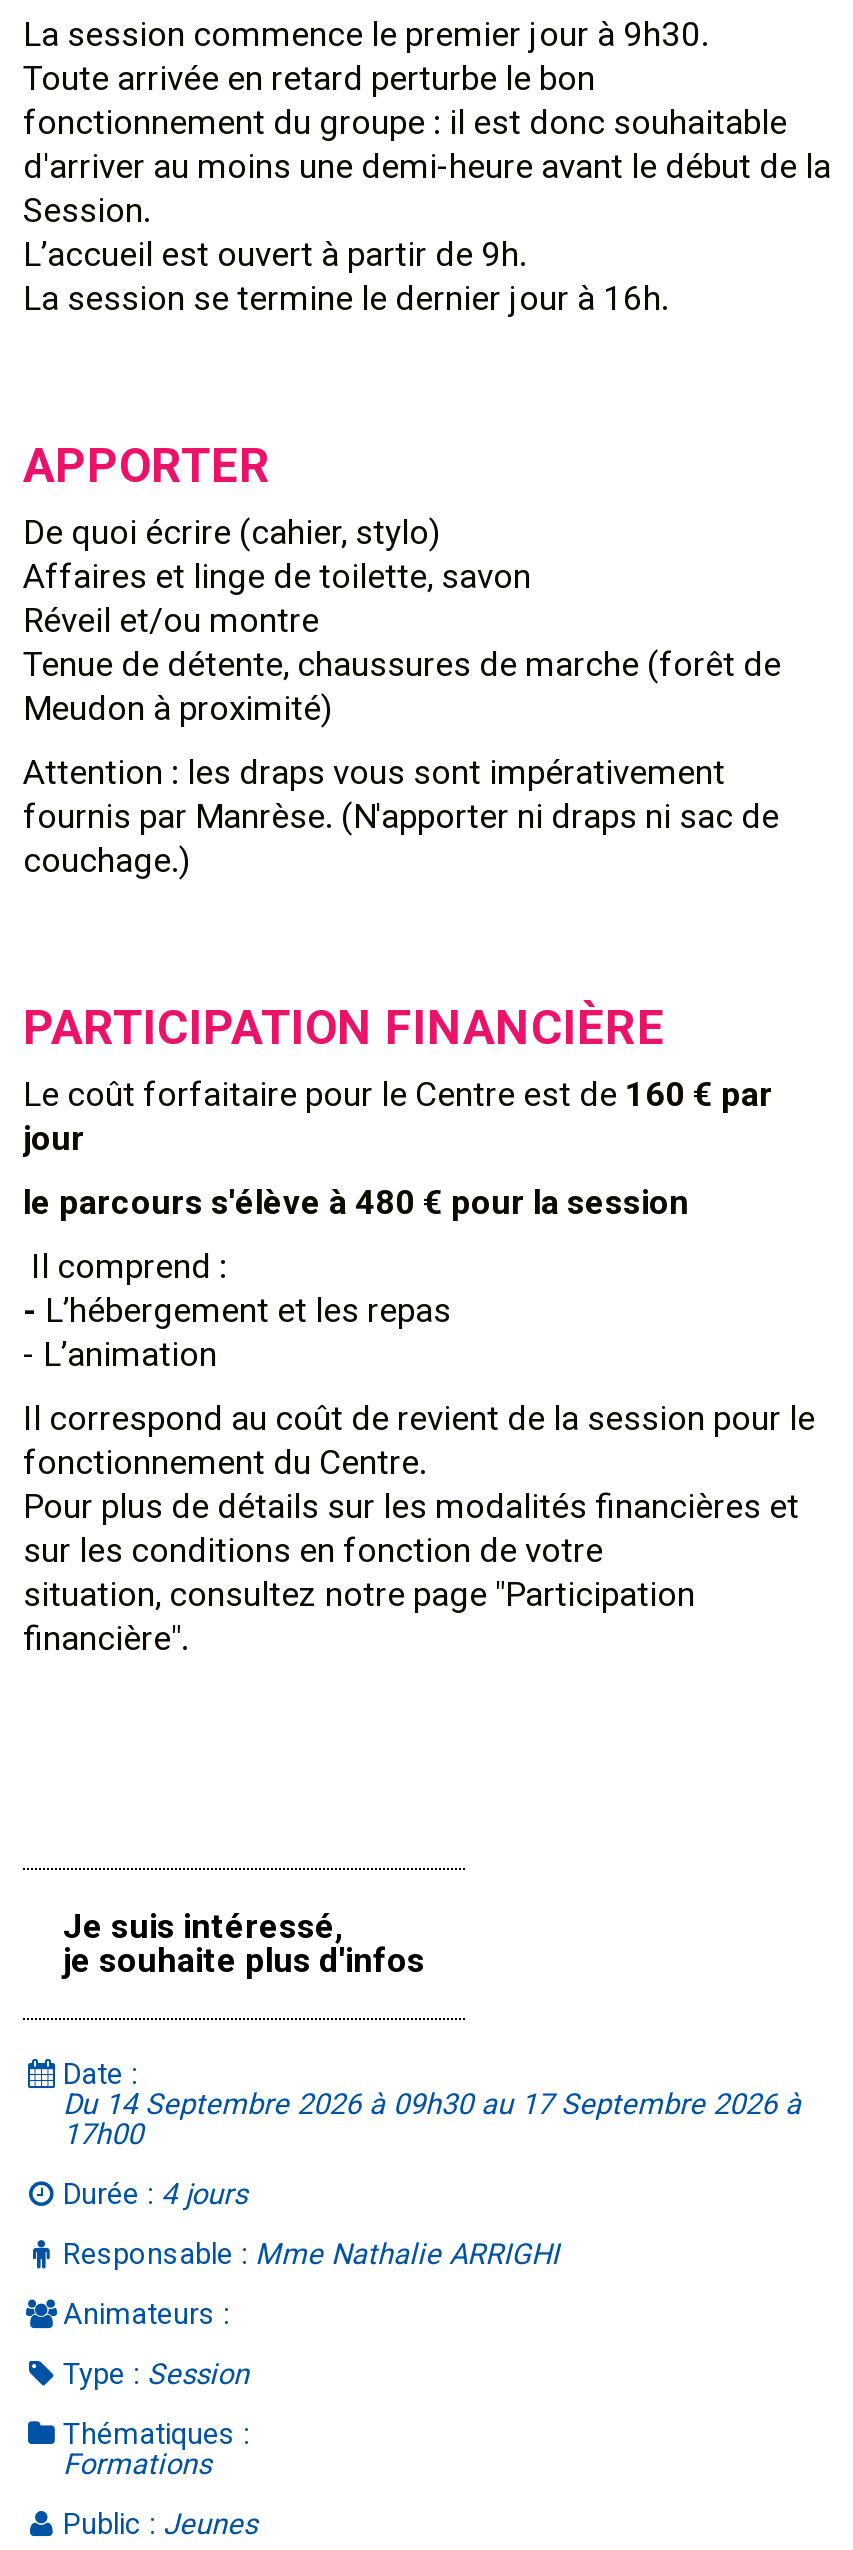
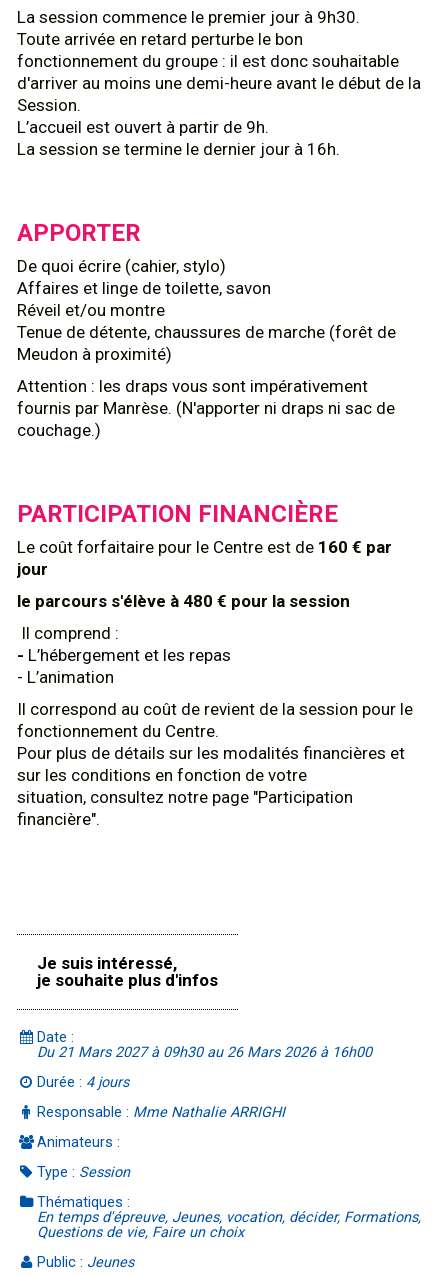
- Du 14 Septembre 2026 à 09h30 au 17 Septembre 2026 à
- 17h00
+ Du 21 Mars 2027 à 09h30 au 26 Mars 2026 à 16h00

- Formations
+ En temps d'épreuve, Jeunes, vocation, décider, Formations,
+ Questions de vie, Faire un choix
